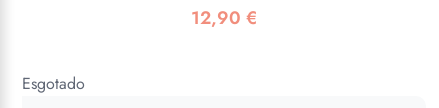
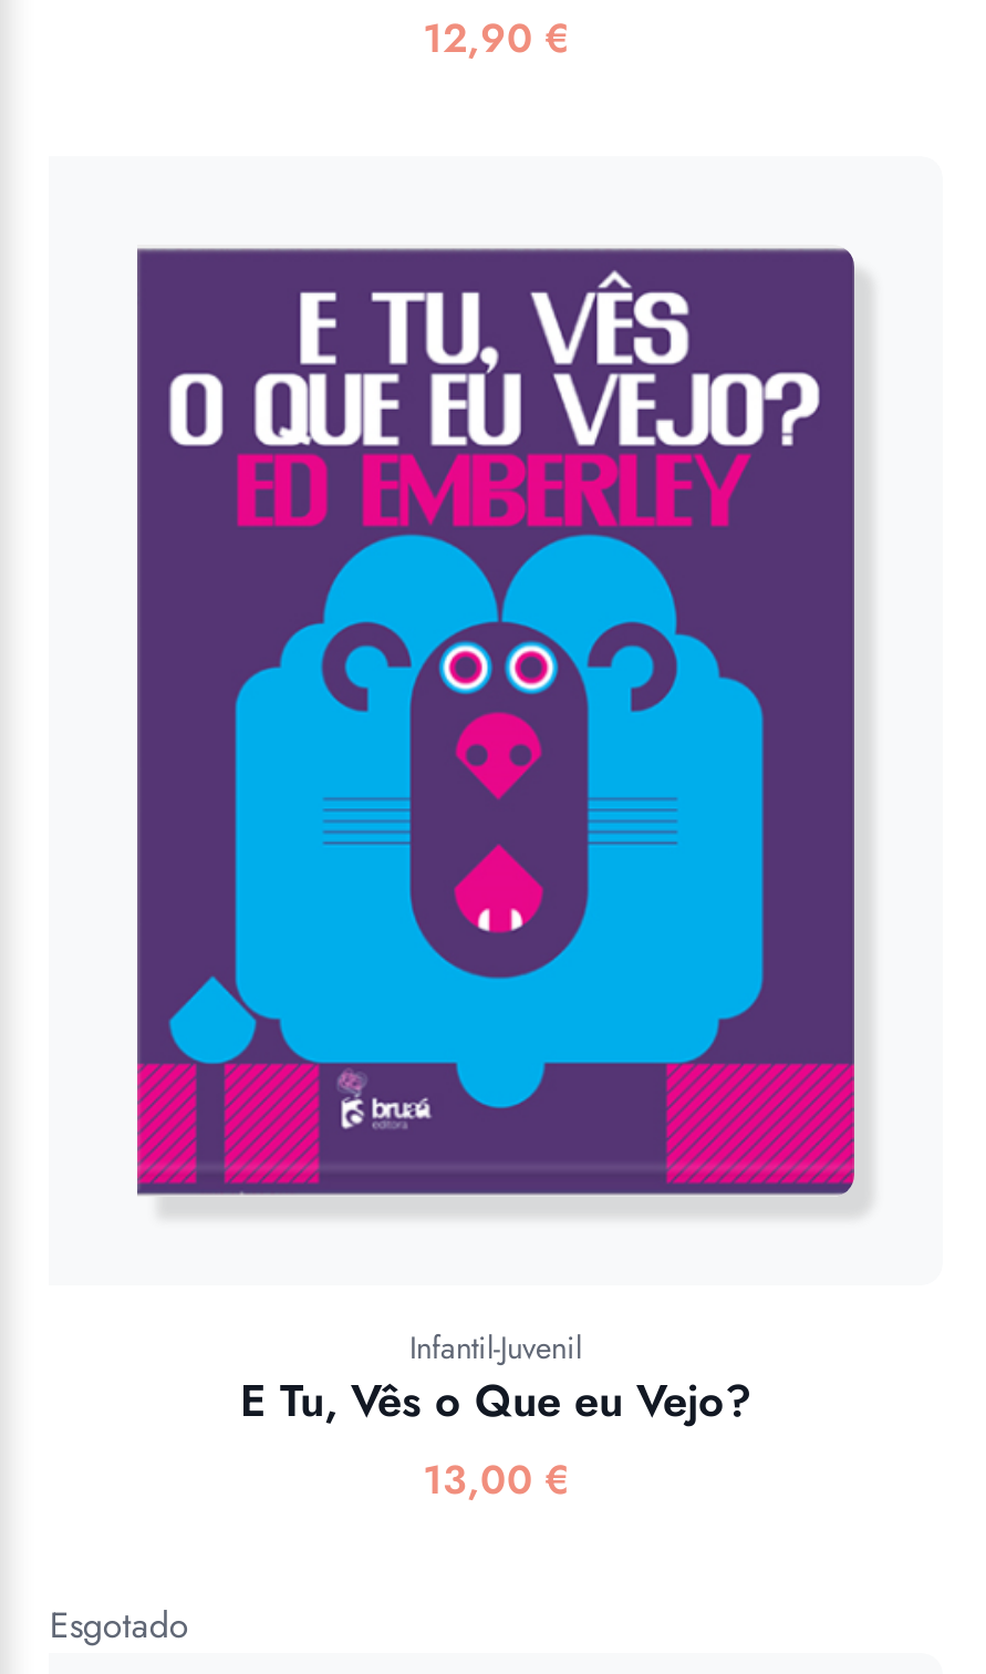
+ [image]

+ Infantil-Juvenil
+ E Tu, Vês o Que eu Vejo?
+ 13,00 €
